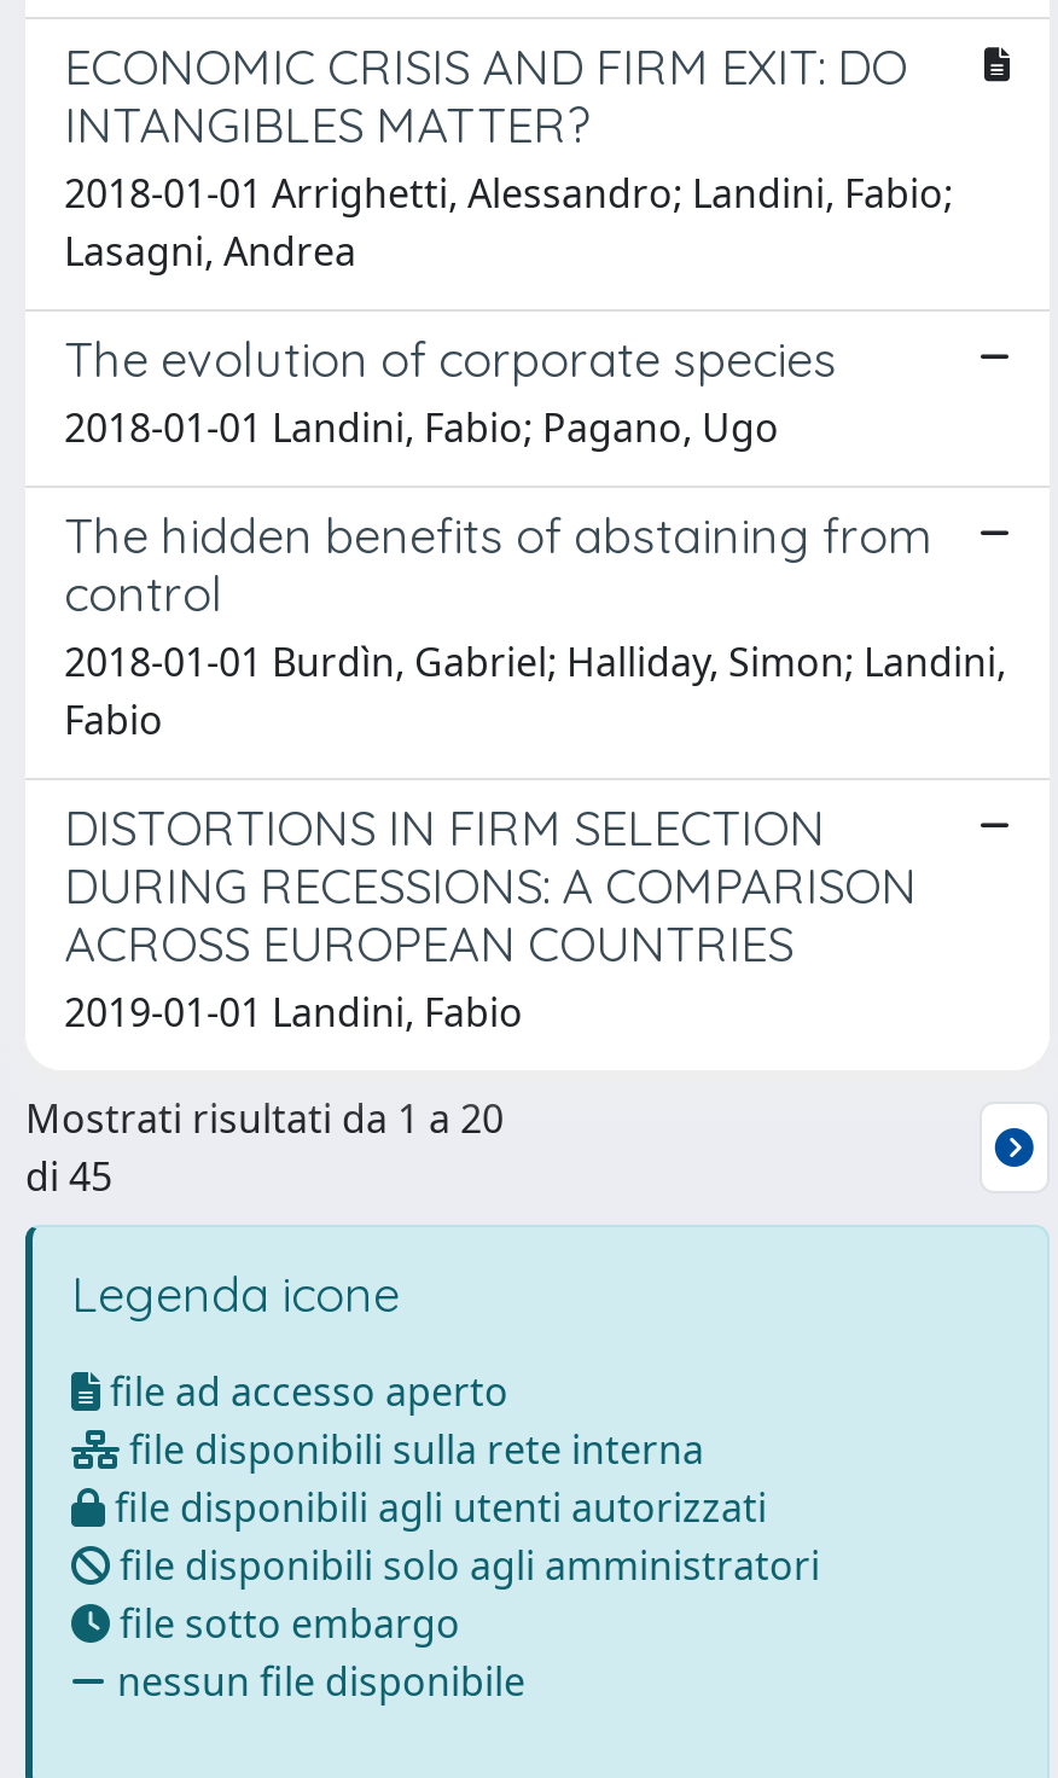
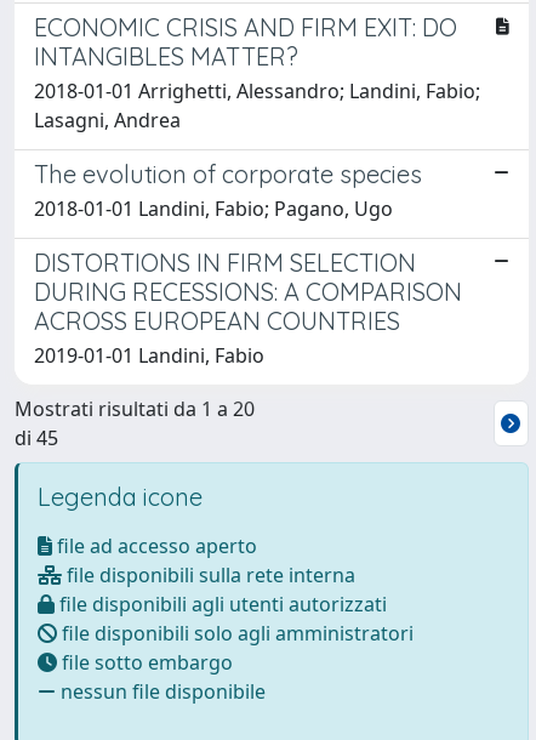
- The hidden benefits of abstaining from
- control
- 2018-01-01 Burdìn, Gabriel; Halliday, Simon; Landini,
- Fabio
